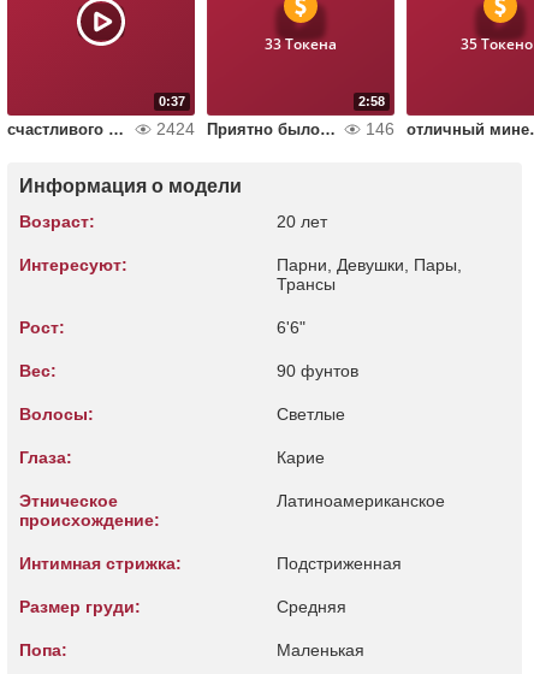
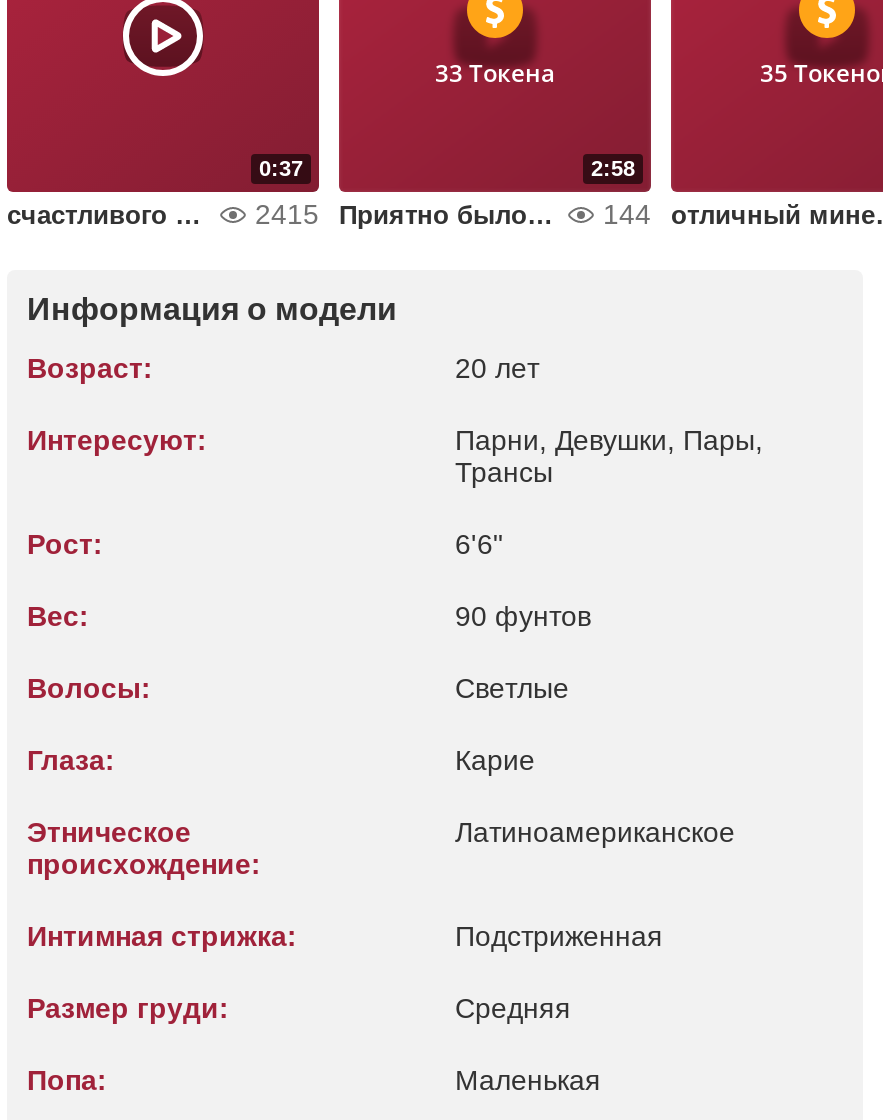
- 2424
+ 2415

- 146
+ 144
